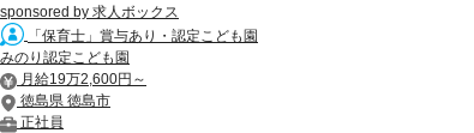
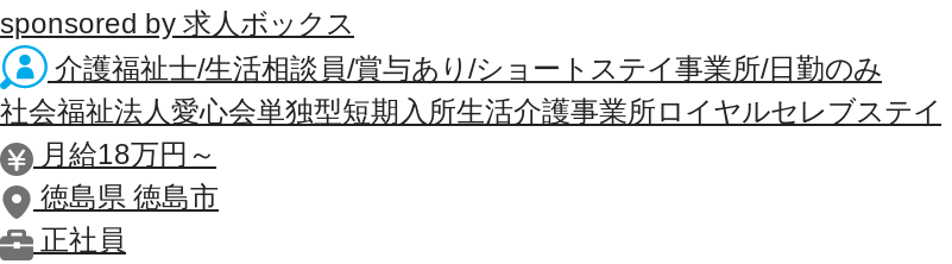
- 「保育士」賞与あり・認定こども園
- みのり認定こども園
- 月給19万2,600円～
+ 介護福祉士/生活相談員/賞与あり/ショートステイ事業所/日勤のみ
+ 社会福祉法人愛心会単独型短期入所生活介護事業所ロイヤルセレブステイ
+ 月給18万円～
